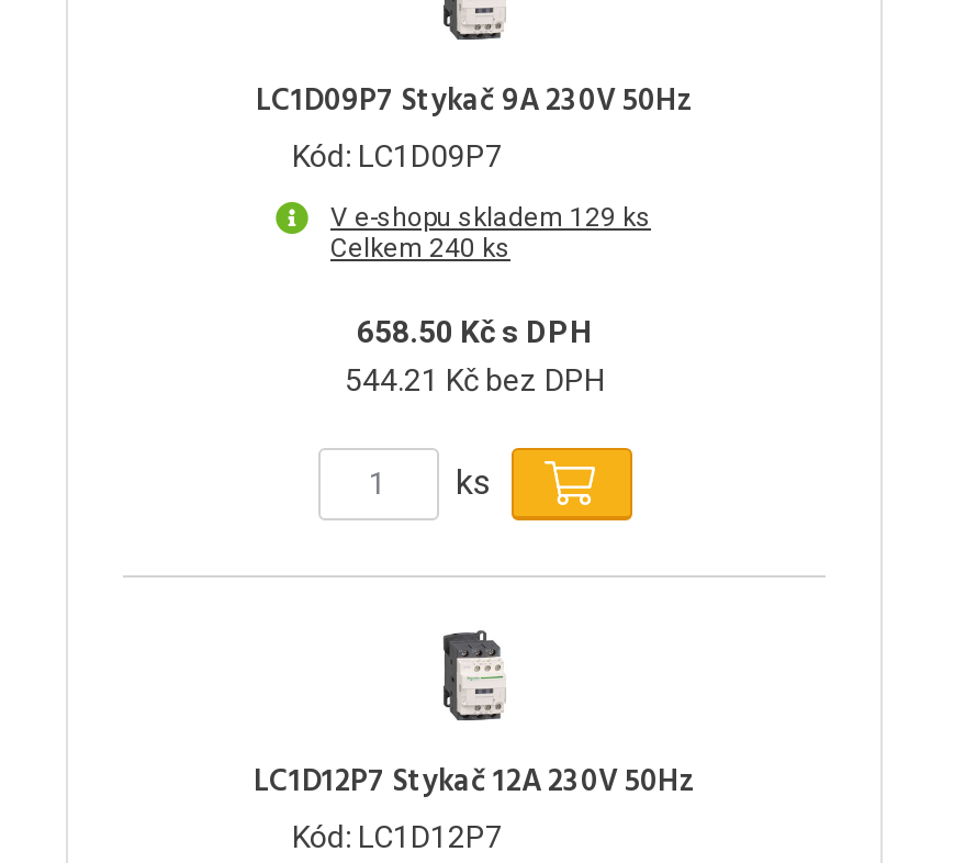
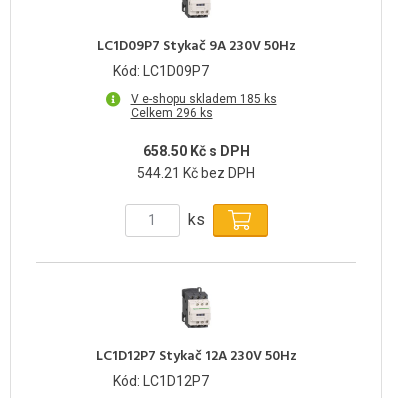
- V e-shopu skladem 129 ks
+ V e-shopu skladem 185 ks

- Celkem 240 ks
+ Celkem 296 ks
